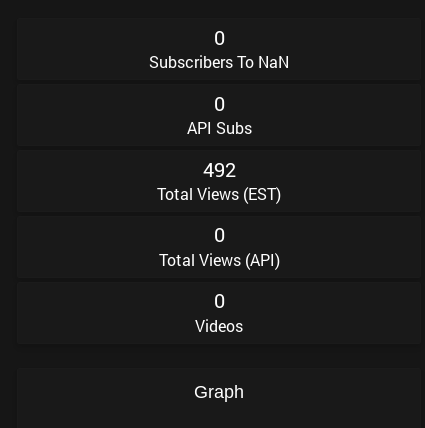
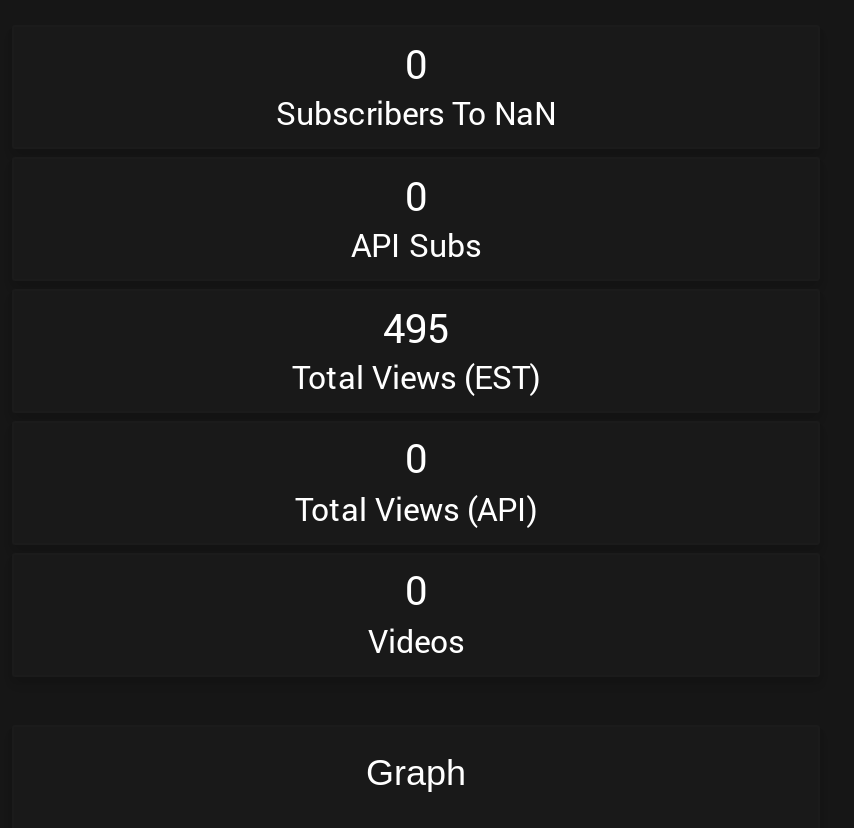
- 492
+ 495
